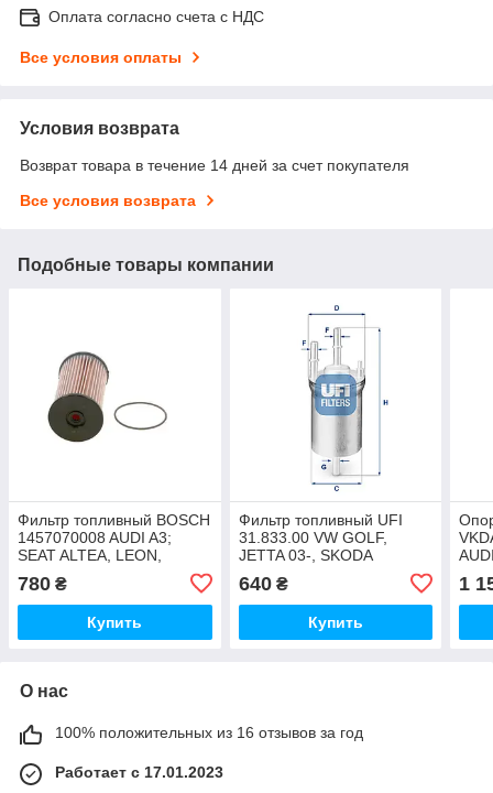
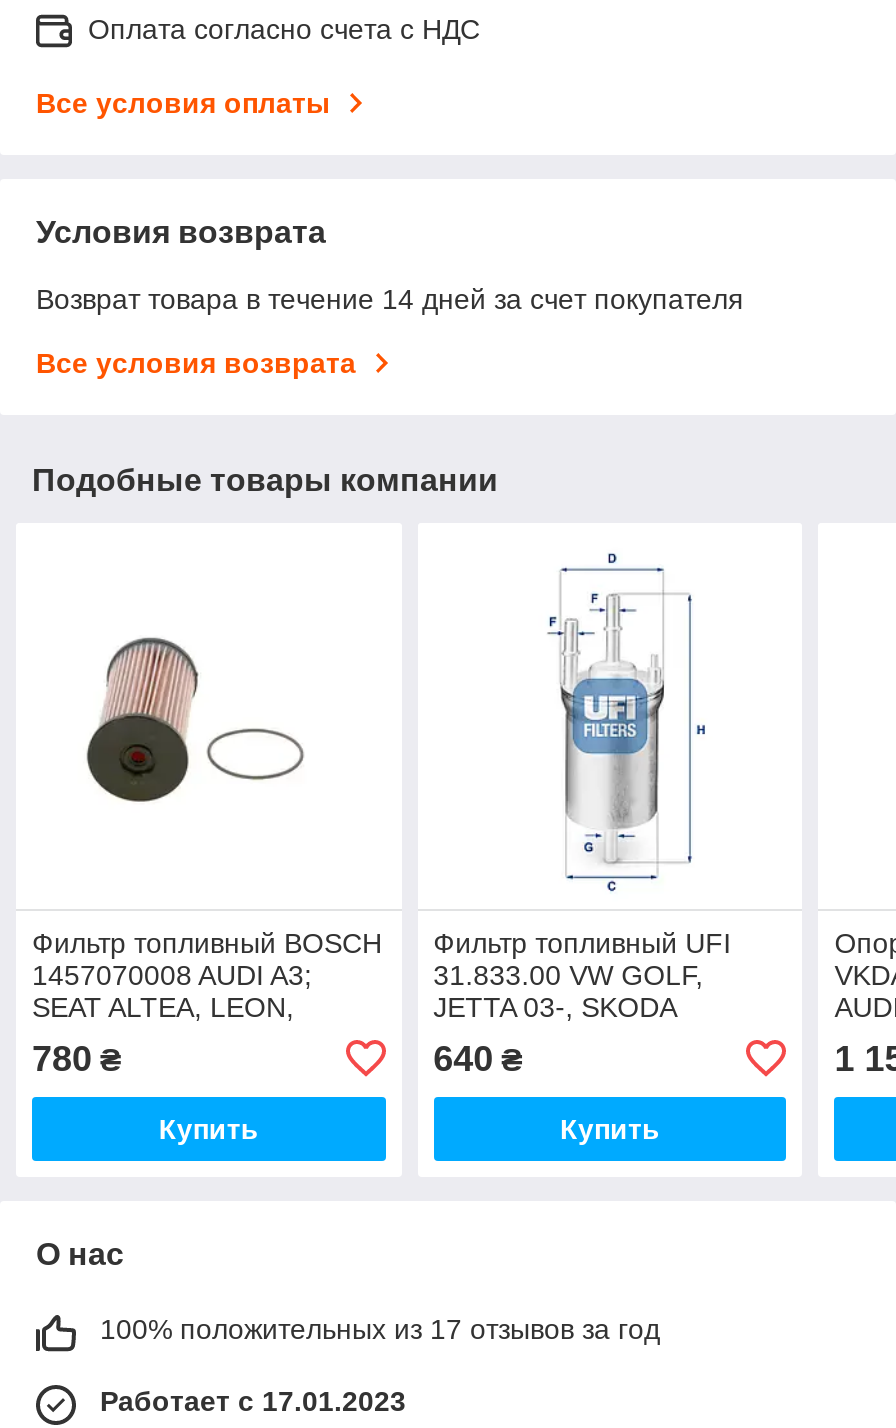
- 100% положительных из 16 отзывов за год
+ 100% положительных из 17 отзывов за год
